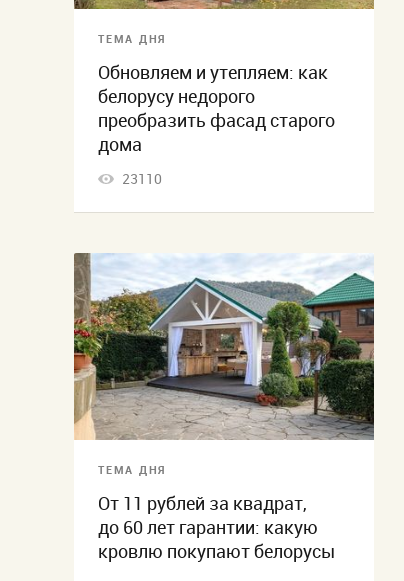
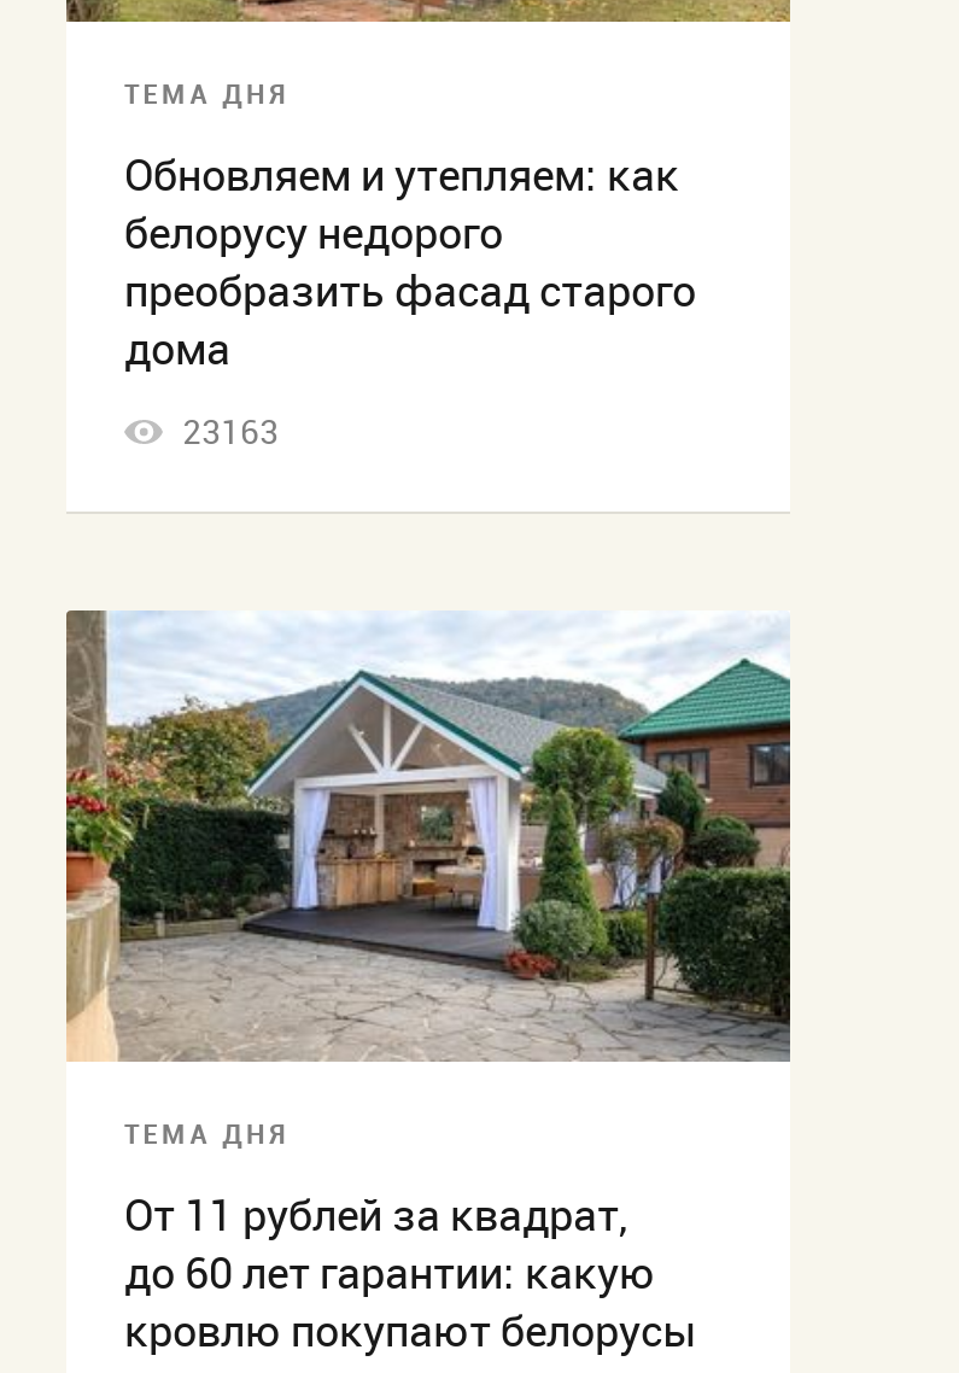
- 23110
+ 23163
